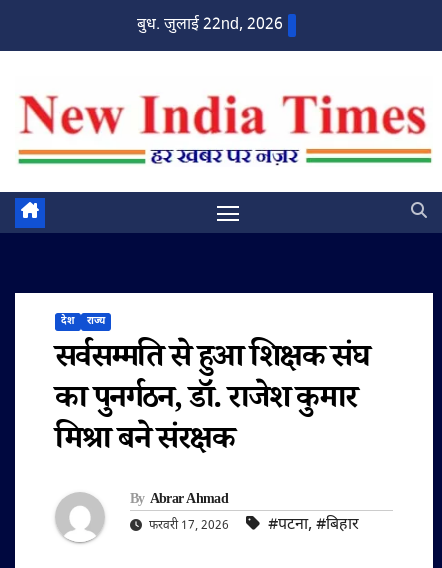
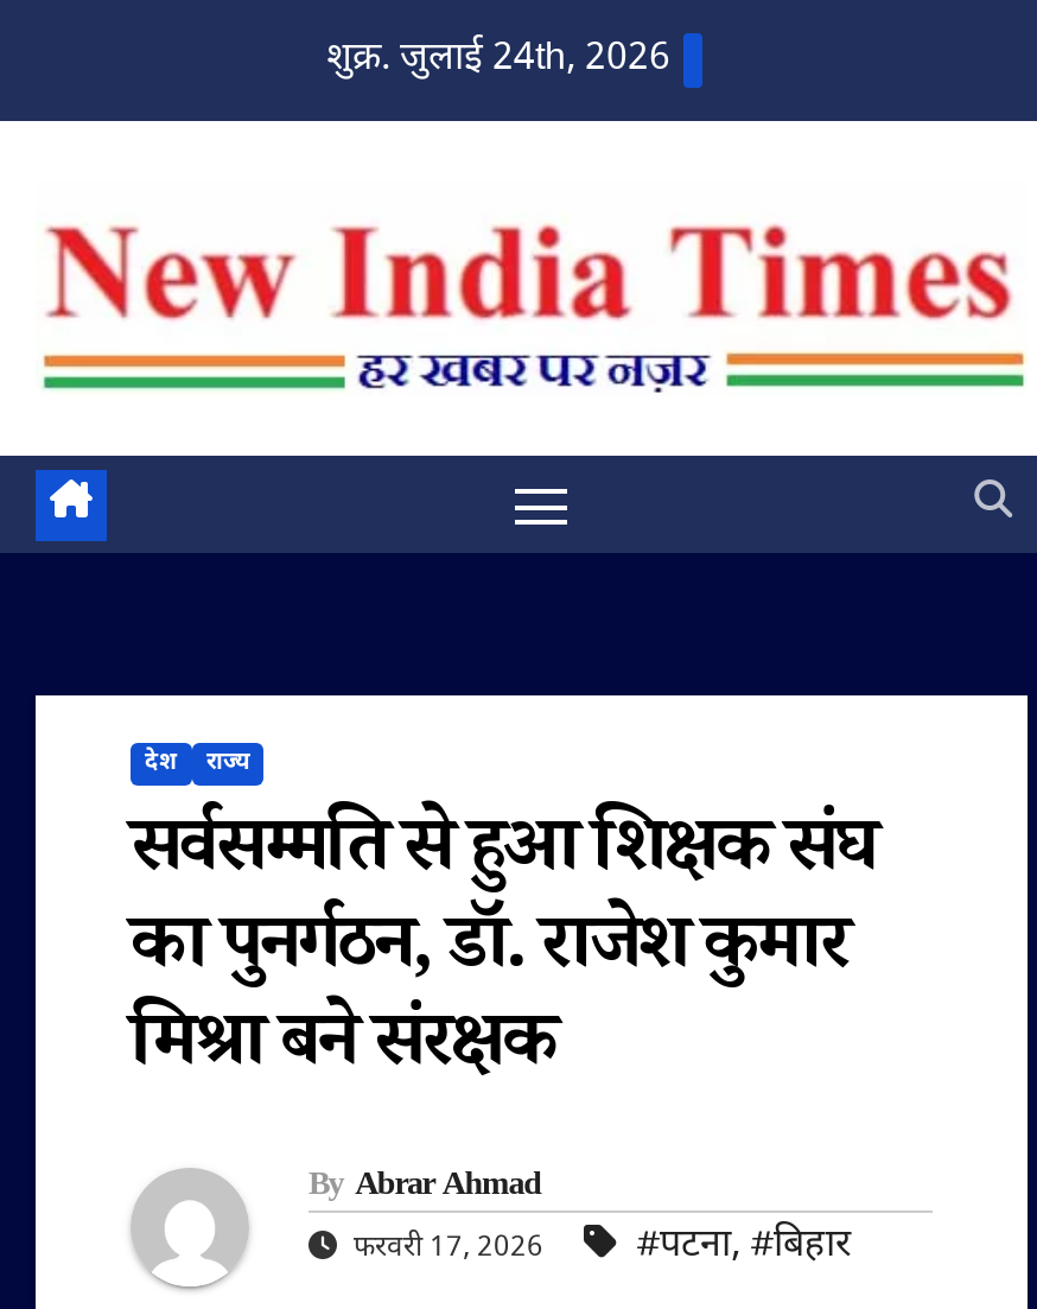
- बुध. जुलाई 22nd, 2026
+ शुक्र. जुलाई 24th, 2026
